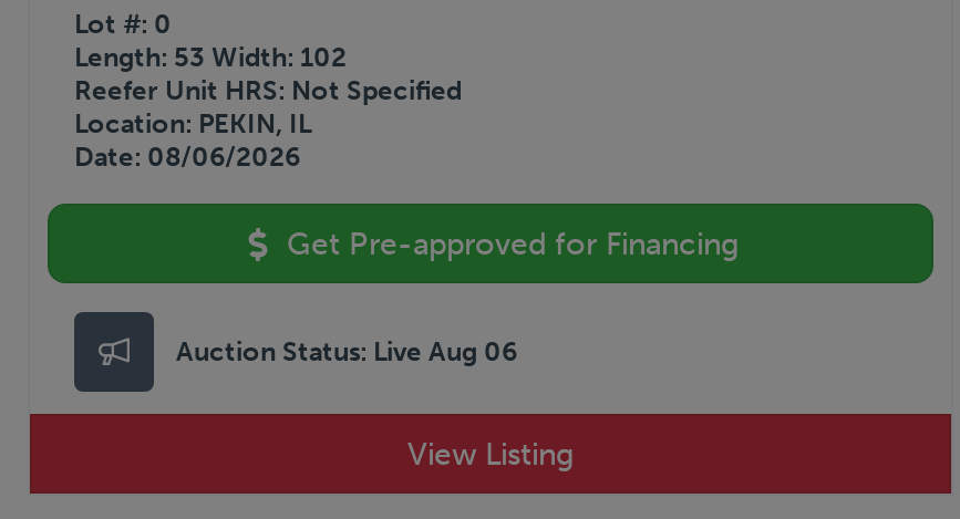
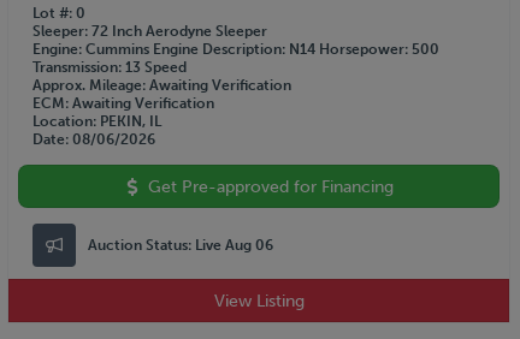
- Length 53 Width 102
- Reefer Unit HRS Not Specified
+ Sleeper 72 Inch Aerodyne Sleeper
+ Engine Cummins Engine Description N14 Horsepower 500
+ Transmission 13 Speed
+ Approx. Mileage Awaiting Verification
+ ECM Awaiting Verification
